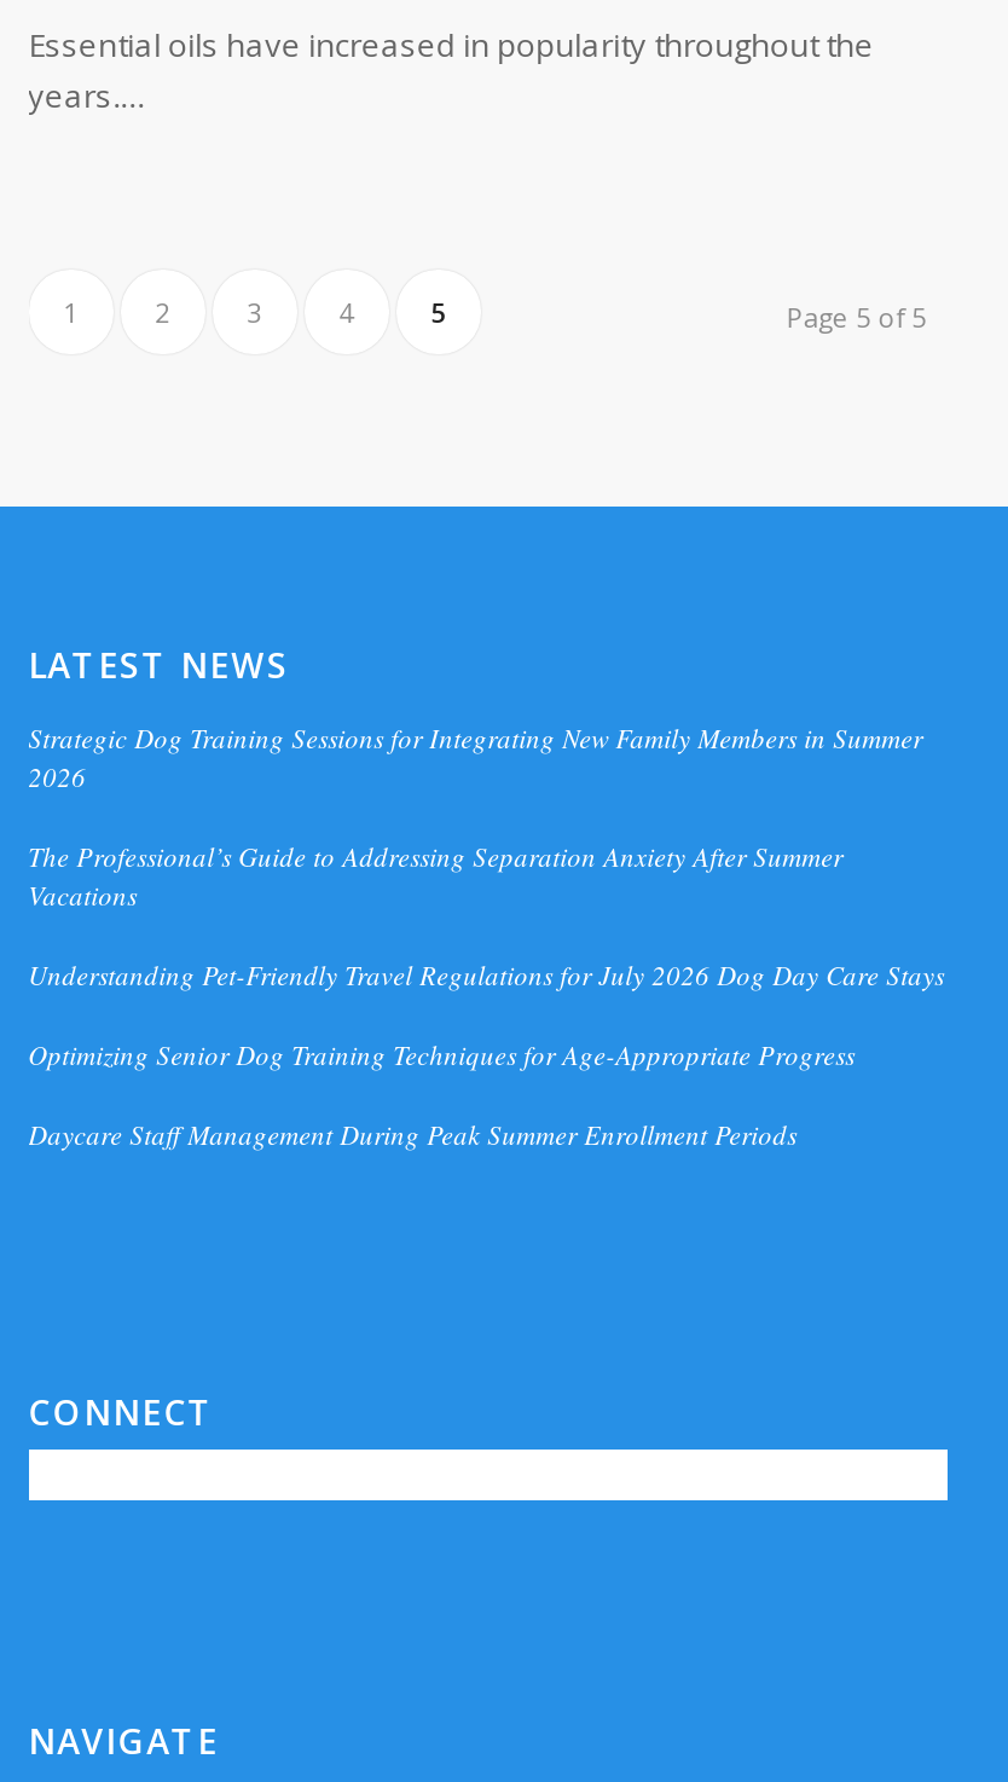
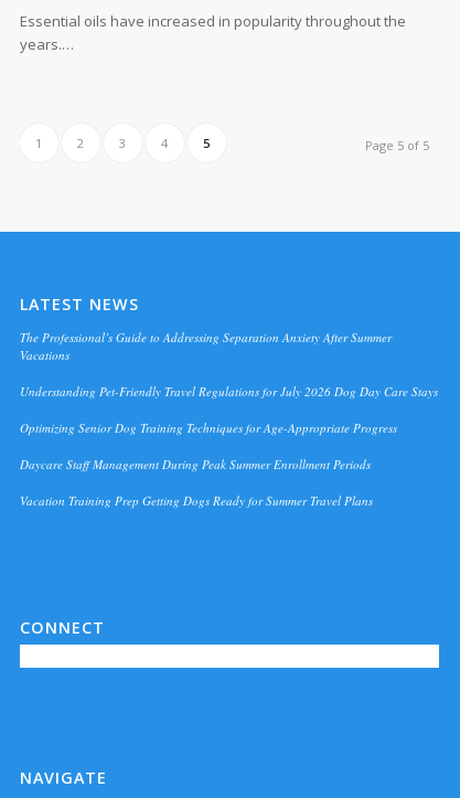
- Strategic Dog Training Sessions for Integrating New Family Members in Summer
- 2026

moved up: The Professional’s Guide to Addressing Separation Anxiety After Summer | Vacations | Understanding Pet-Friendly Travel Regulations for July 2026 Dog Day Care Stays | Optimizing Senior Dog Training Techniques for Age-Appropriate Progress | Daycare Staff Management During Peak Summer Enrollment Periods

+ Vacation Training Prep Getting Dogs Ready for Summer Travel Plans
